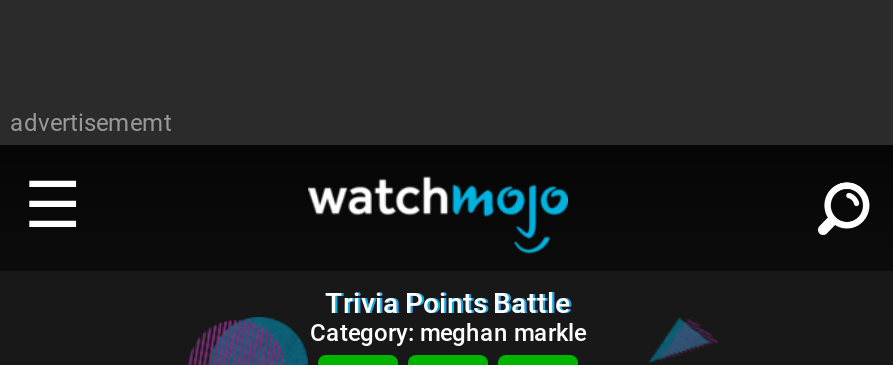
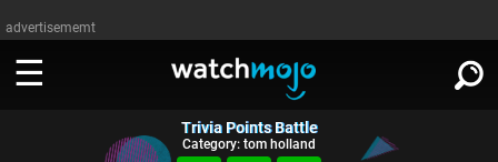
- Category: meghan markle
+ Category: tom holland
